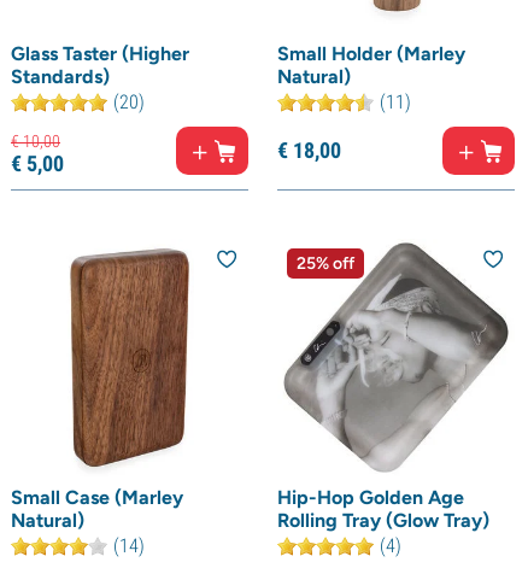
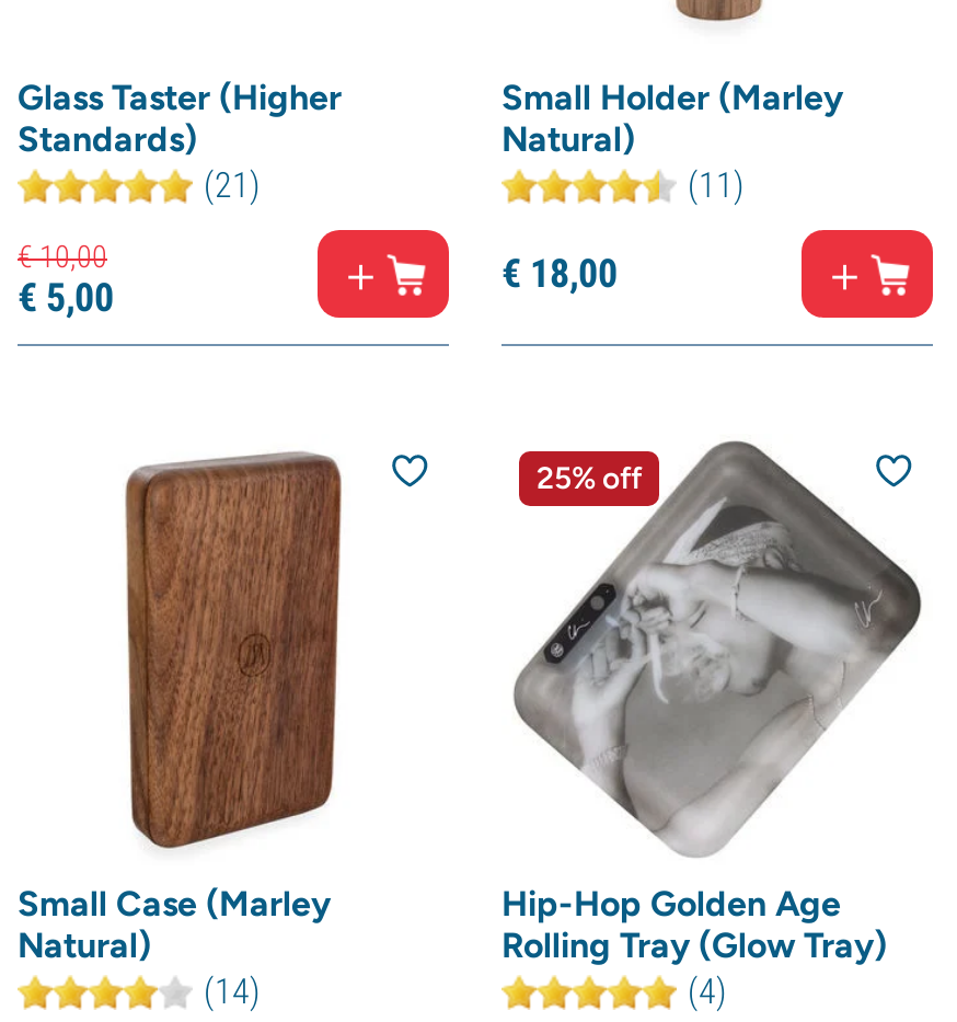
- (20)
+ (21)
